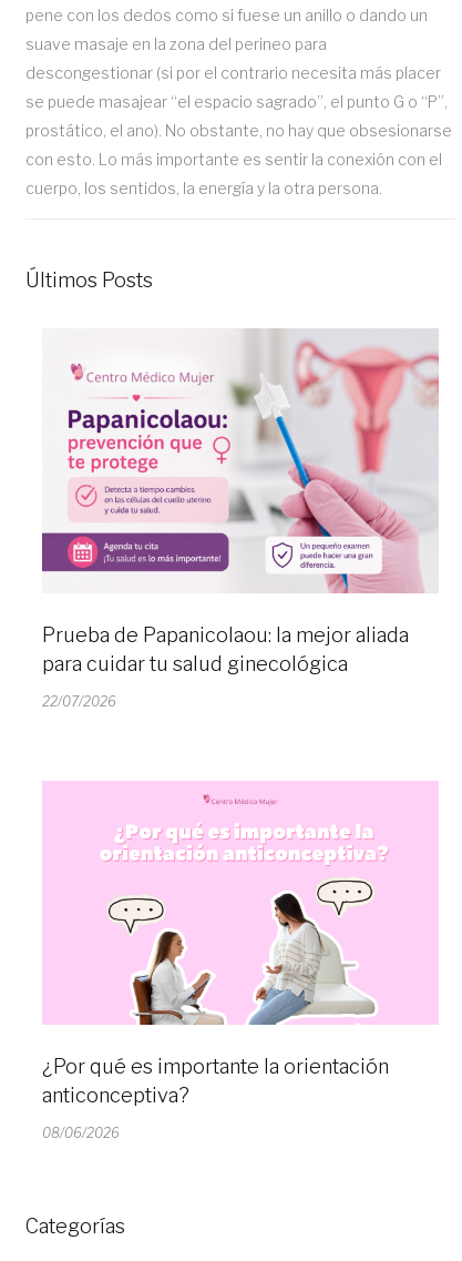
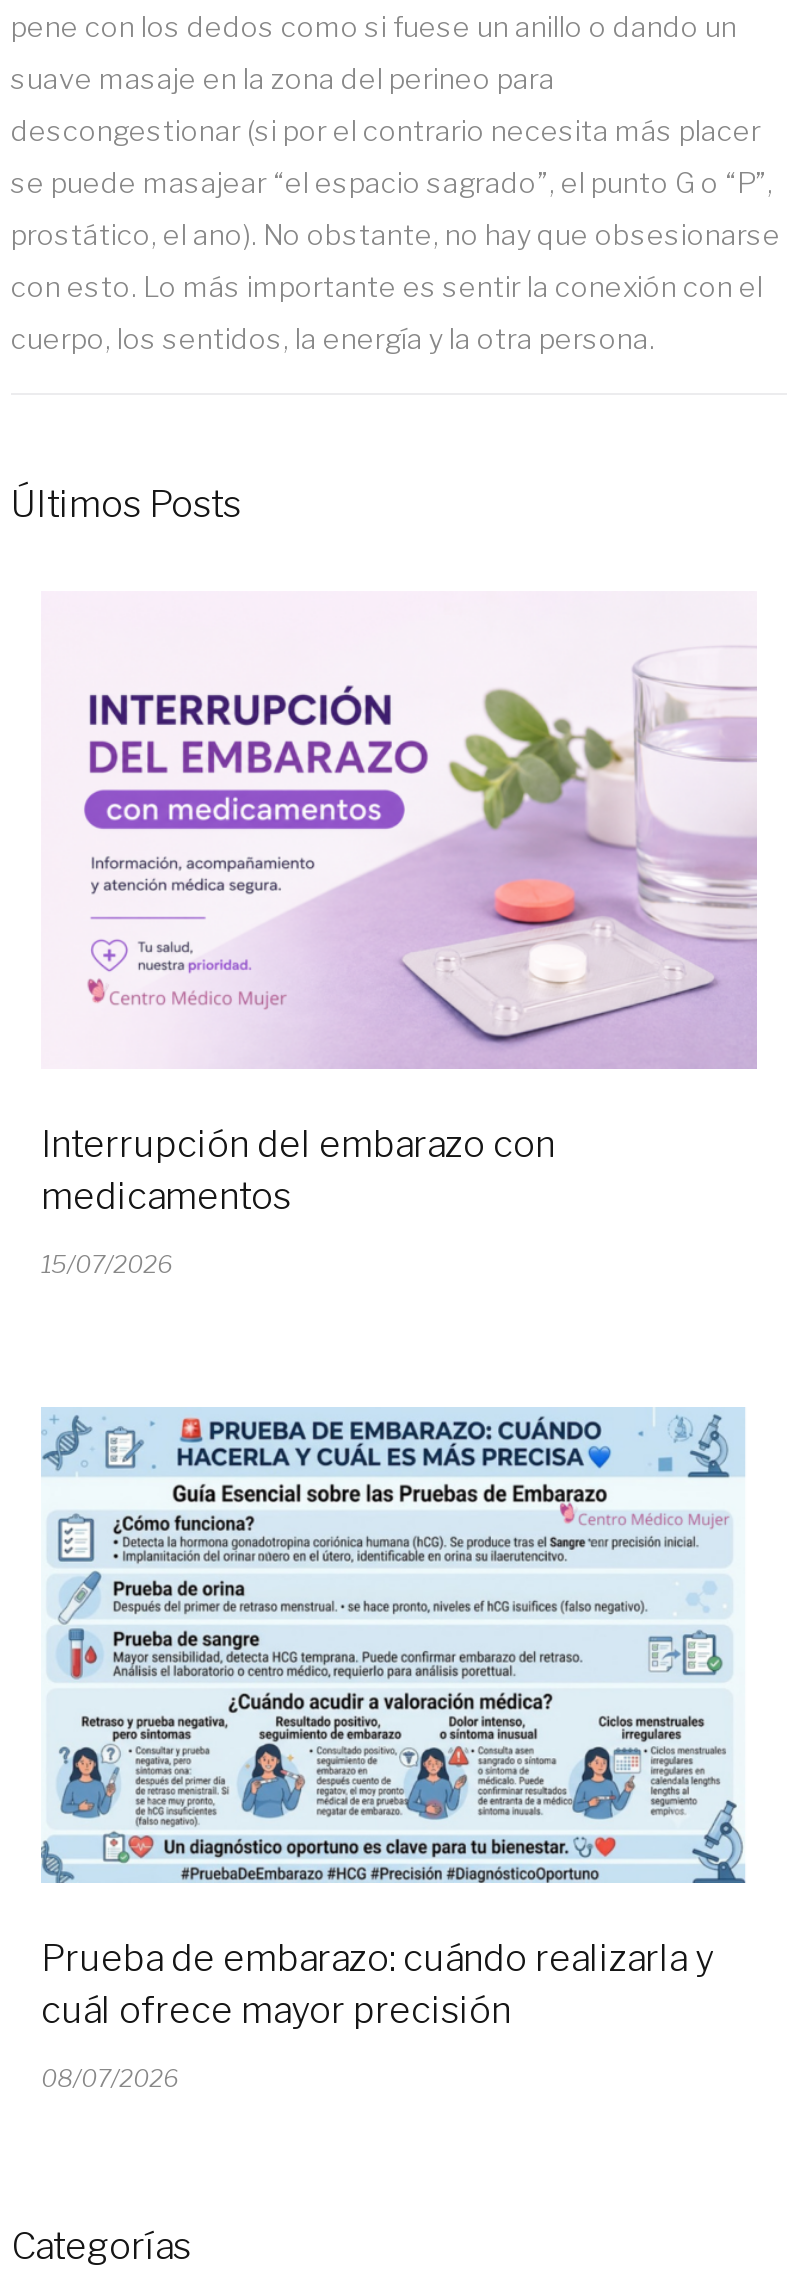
- [image]
- Prueba de Papanicolaou: la mejor aliada
- para cuidar tu salud ginecológica
+ [image]
+ Interrupción del embarazo con
+ medicamentos

- 22/07/2026
+ 15/07/2026

- [image]
- ¿Por qué es importante la orientación
- anticonceptiva?
+ [image]
+ Prueba de embarazo: cuándo realizarla y
+ cuál ofrece mayor precisión

- 08/06/2026
+ 08/07/2026
